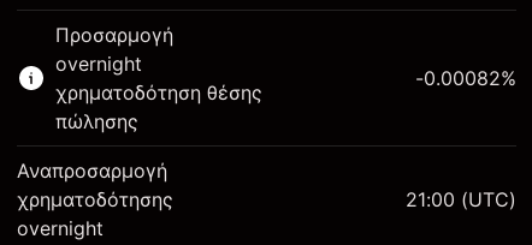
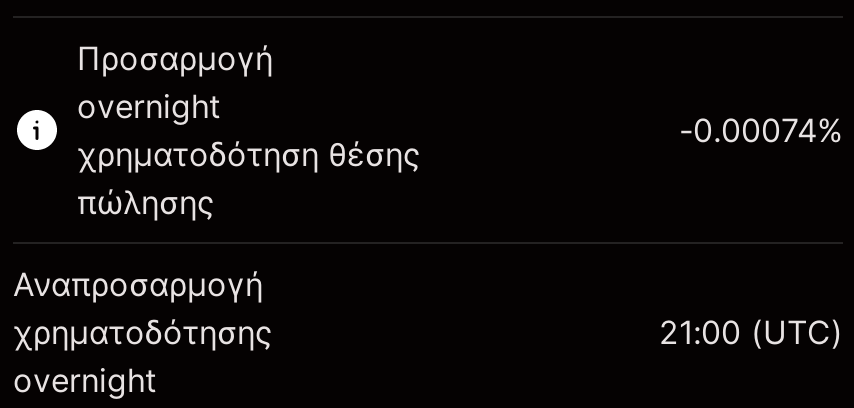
- -0.00082%
+ -0.00074%
